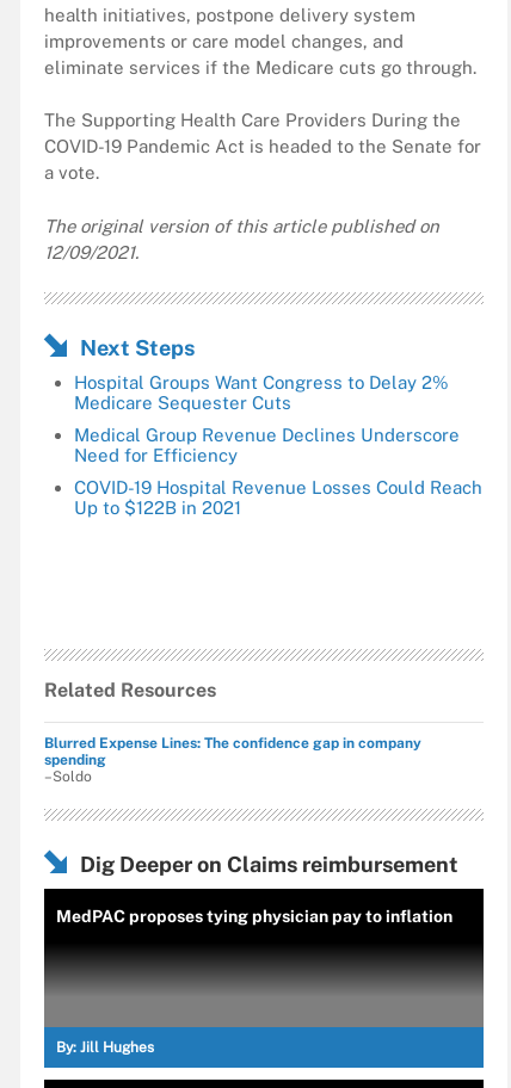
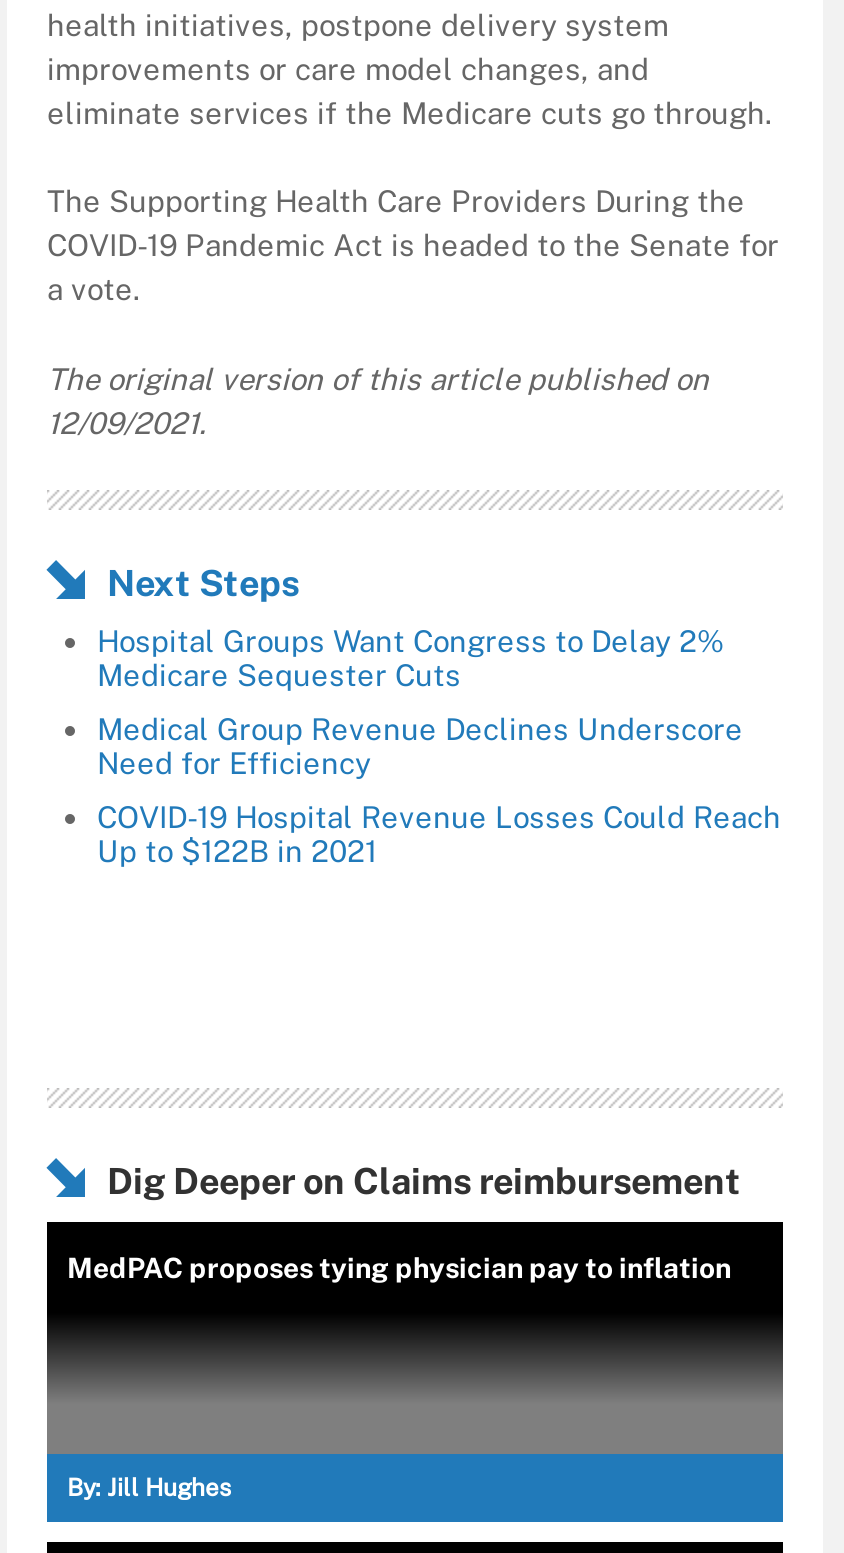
- Related Resources
- Blurred Expense Lines: The confidence gap in company
- spending
- –Soldo
